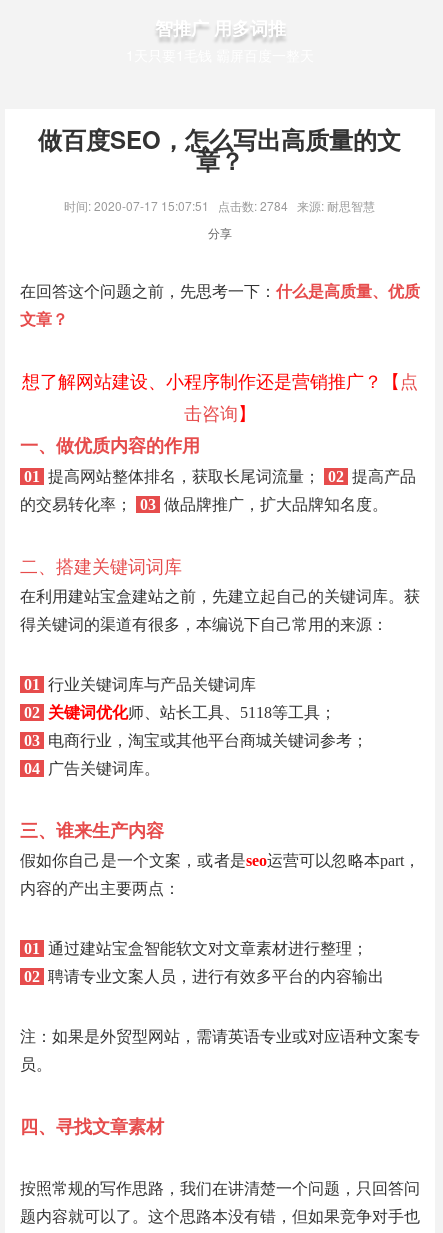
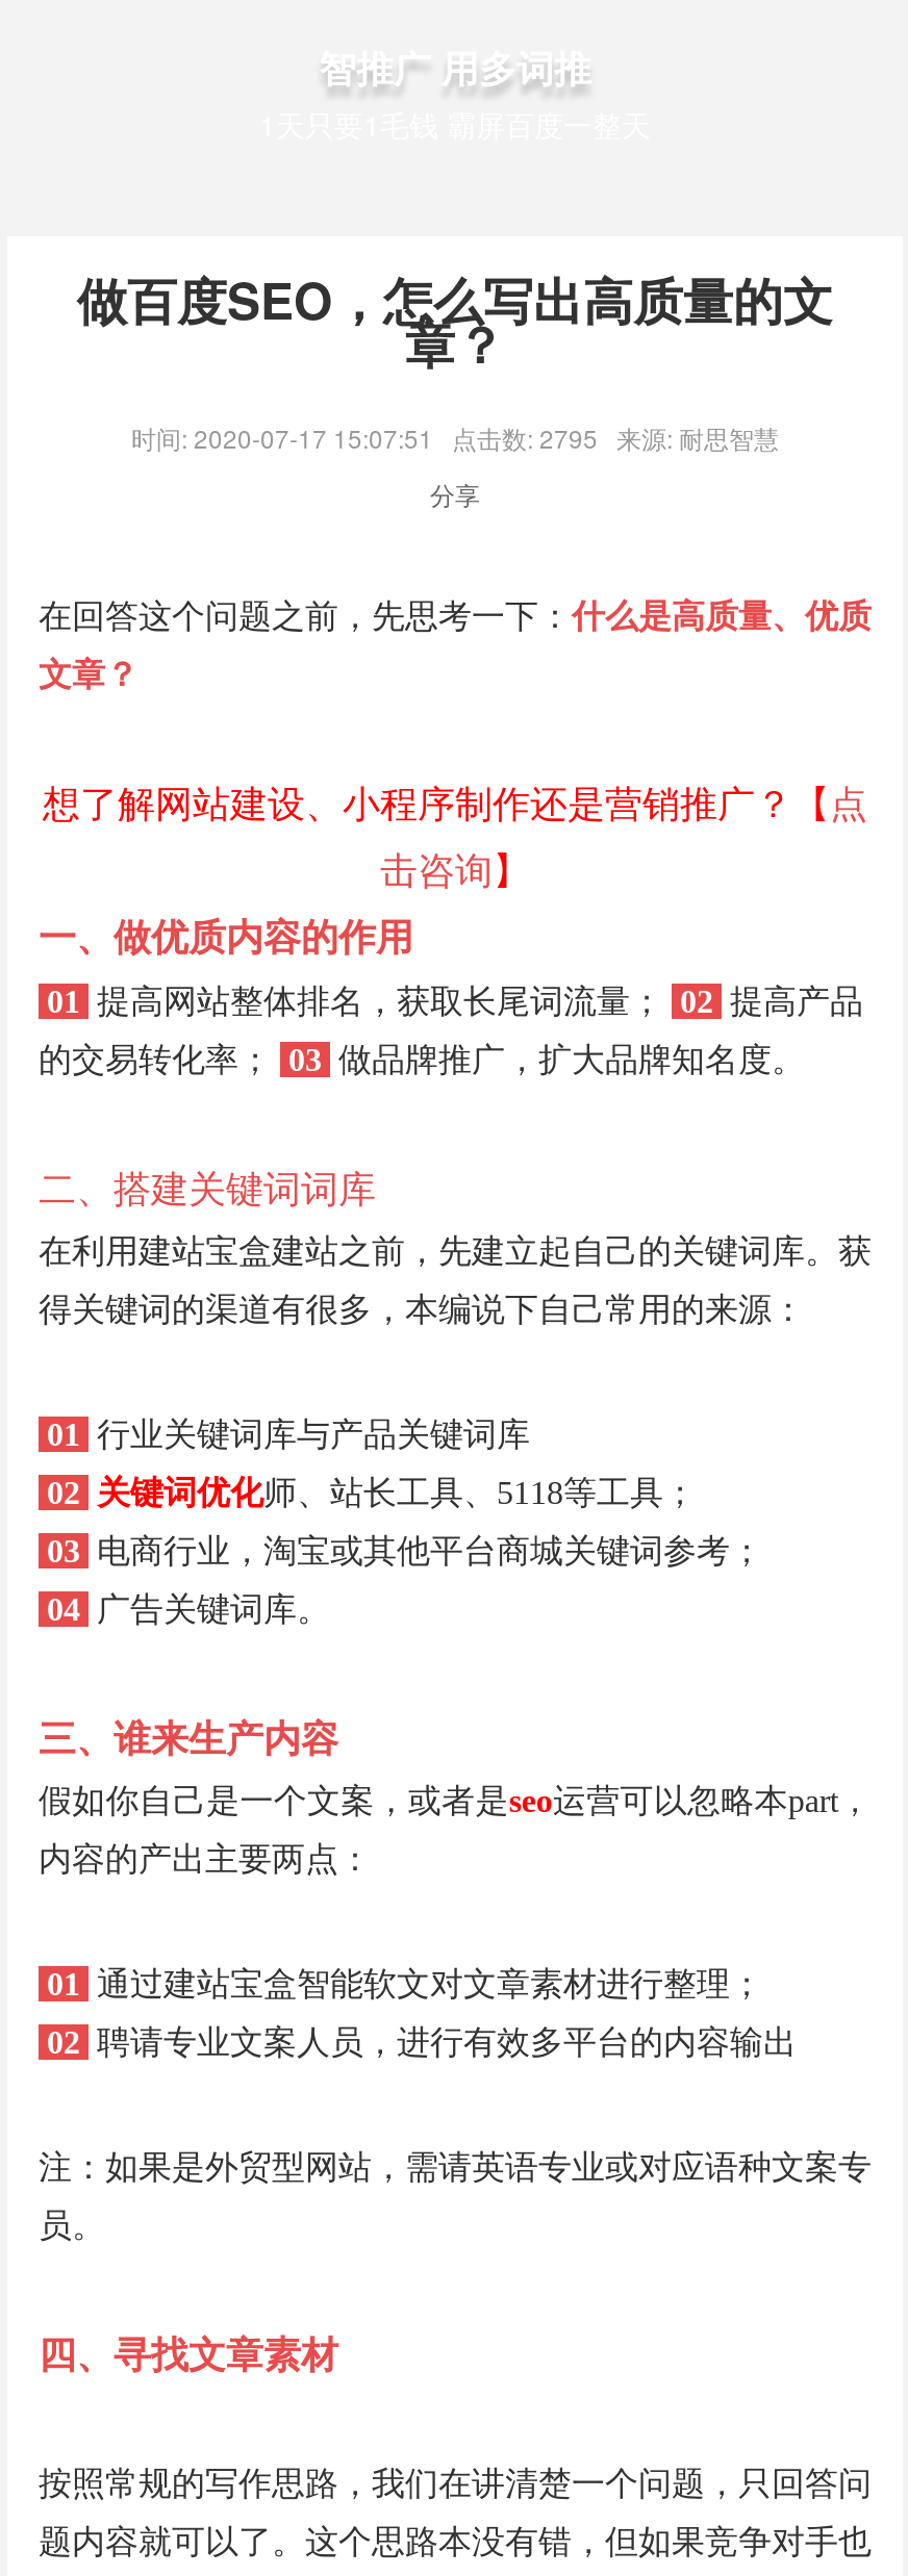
- 时间: 2020-07-17 15:07:51 点击数: 2784 来源: 耐思智慧
+ 时间: 2020-07-17 15:07:51 点击数: 2795 来源: 耐思智慧
